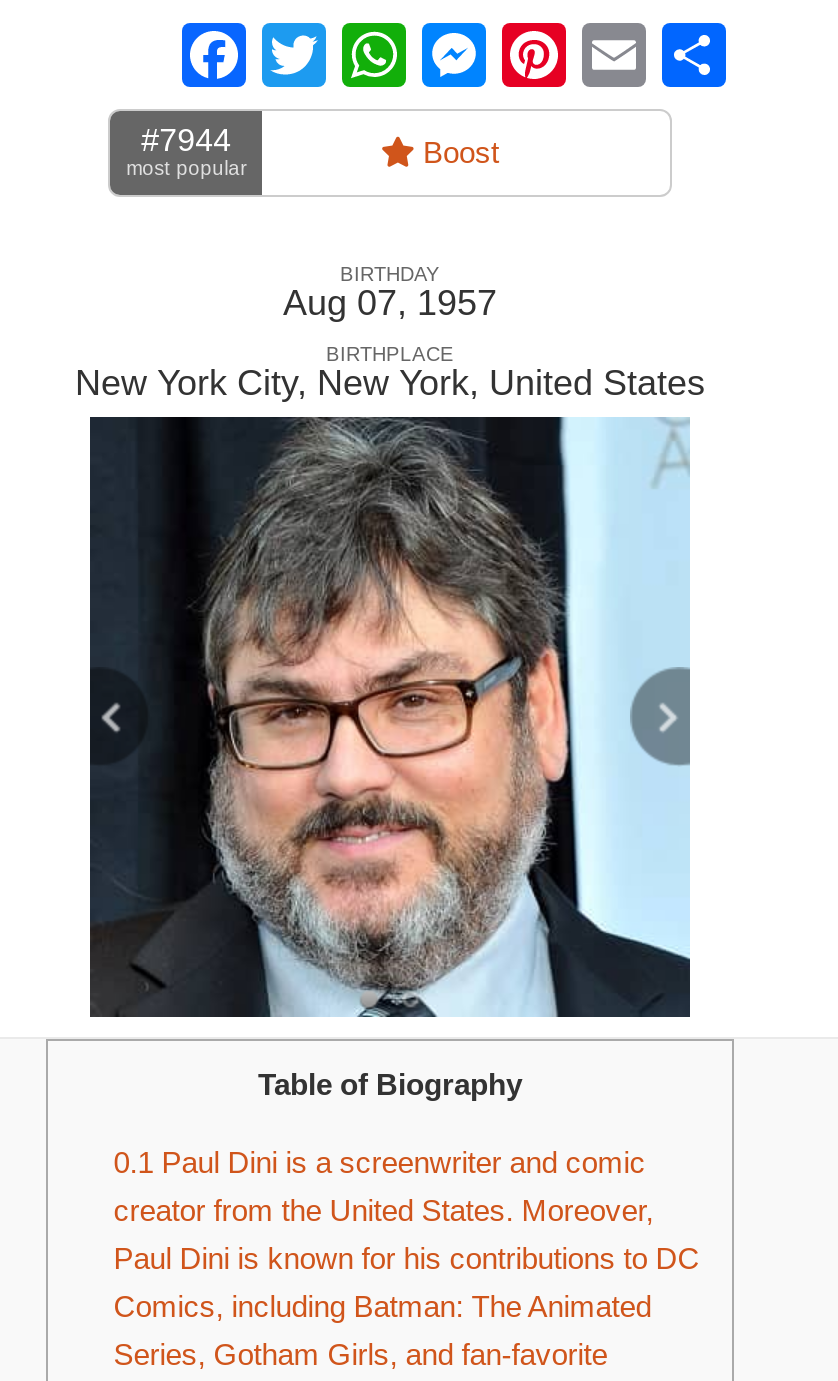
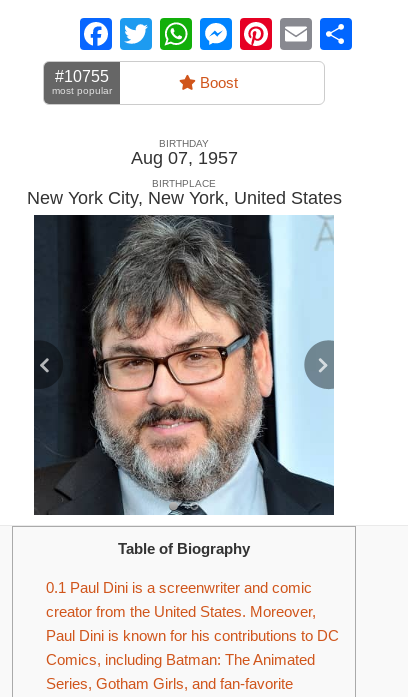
- #7944
+ #10755
